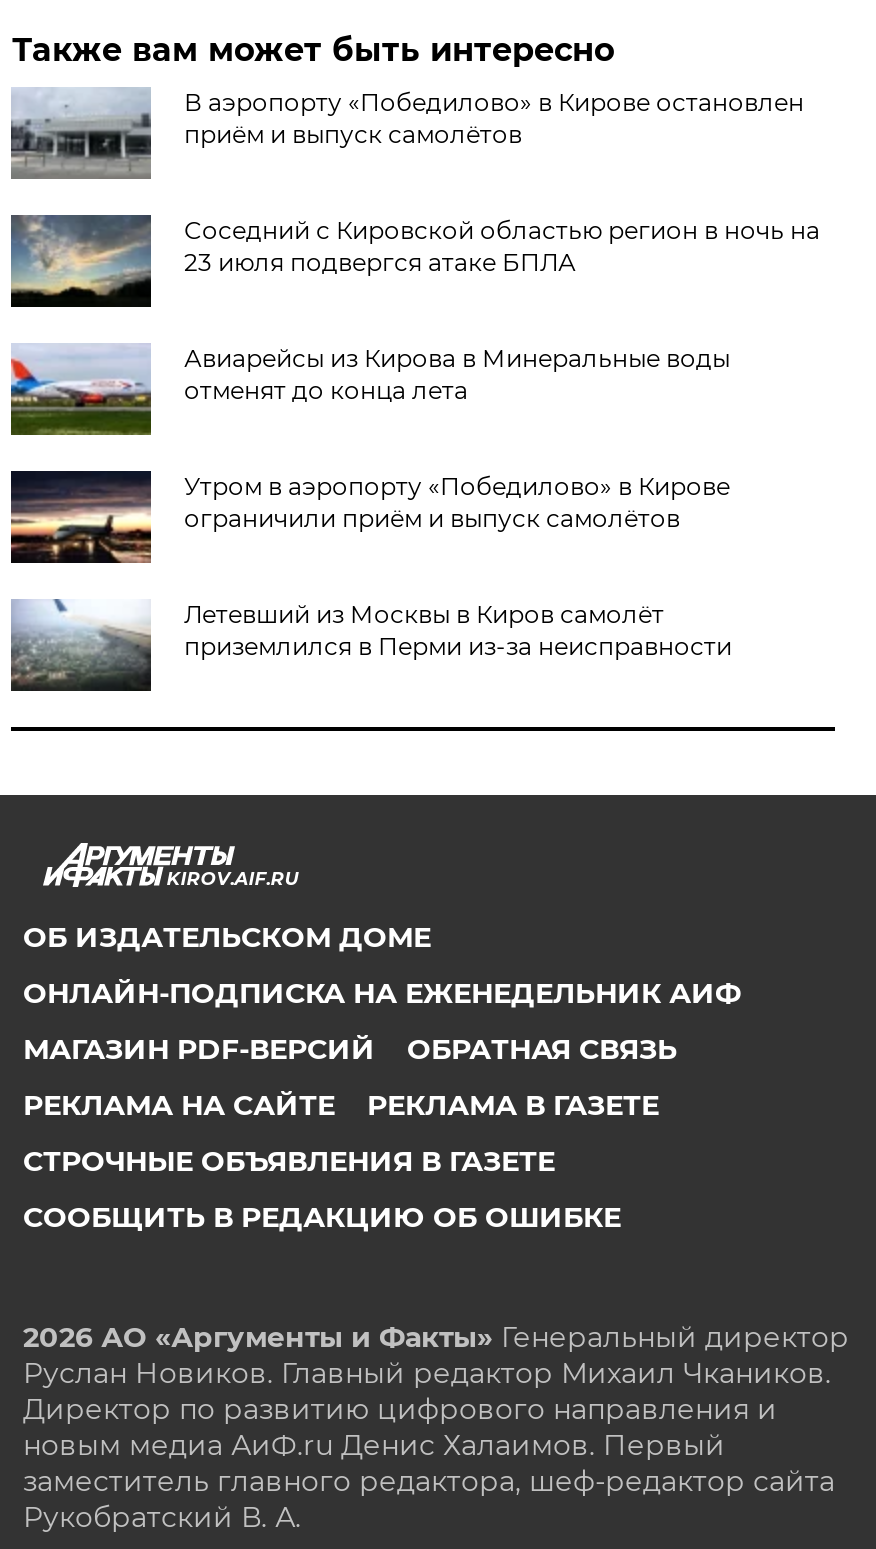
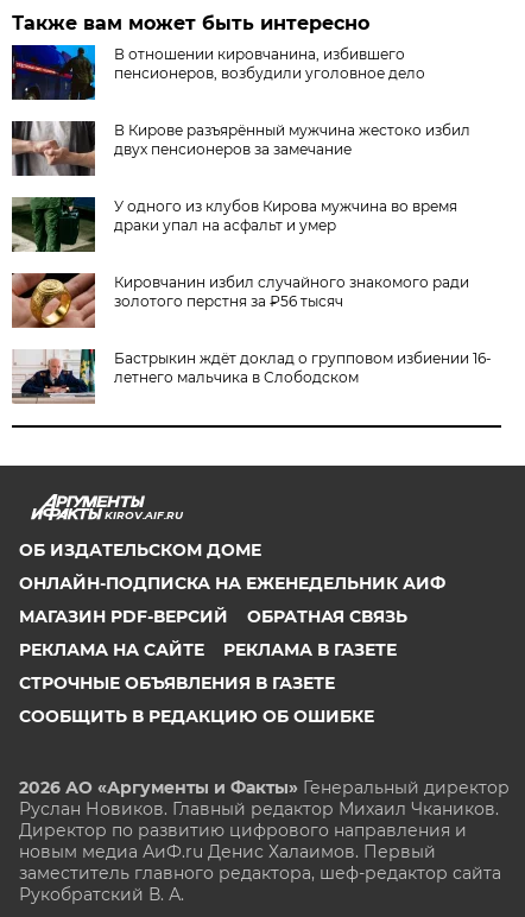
- [image]
- В аэропорту «Победилово» в Кирове остановлен
- приём и выпуск самолётов
+ [image]
+ В отношении кировчанина, избившего
+ пенсионеров, возбудили уголовное дело

- [image]
- Соседний с Кировской областью регион в ночь на
- 23 июля подвергся атаке БПЛА
+ [image]
+ В Кирове разъярённый мужчина жестоко избил
+ двух пенсионеров за замечание

- [image]
- Авиарейсы из Кирова в Минеральные воды
- отменят до конца лета
+ [image]
+ У одного из клубов Кирова мужчина во время
+ драки упал на асфальт и умер

- [image]
- Утром в аэропорту «Победилово» в Кирове
- ограничили приём и выпуск самолётов
+ [image]
+ Кировчанин избил случайного знакомого ради
+ золотого перстня за ₽56 тысяч

- [image]
- Летевший из Москвы в Киров самолёт
- приземлился в Перми из-за неисправности
+ [image]
+ Бастрыкин ждёт доклад о групповом избиении 16-
+ летнего мальчика в Слободском
